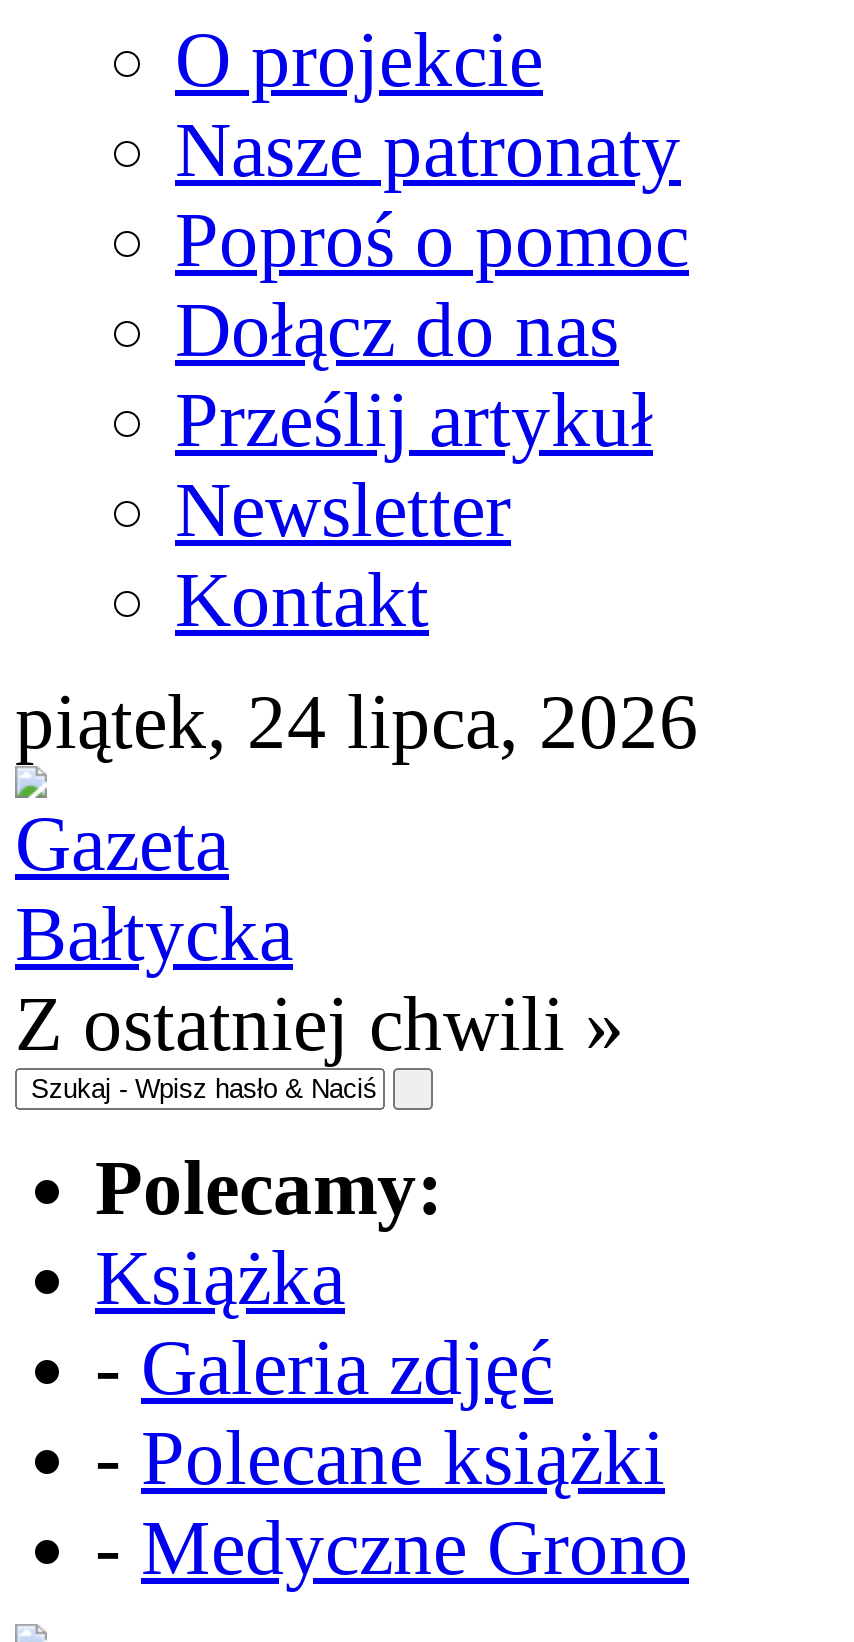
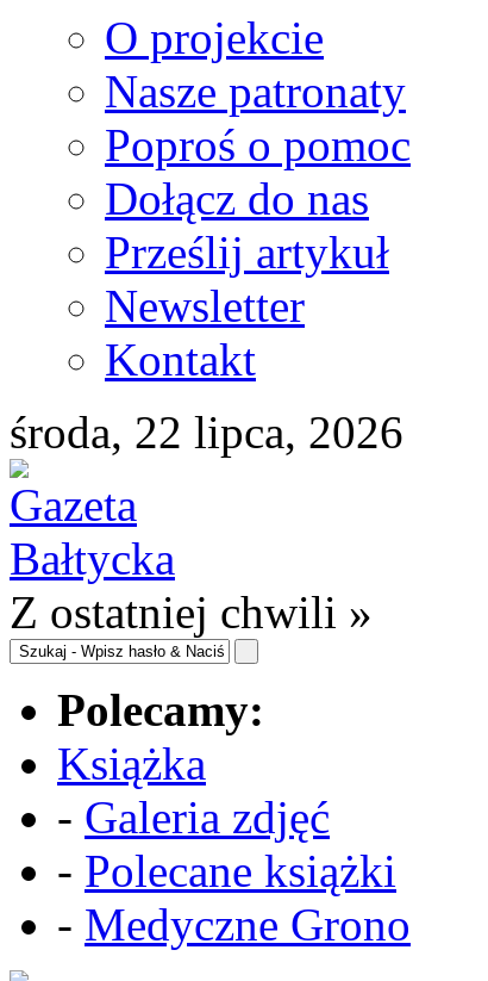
- piątek, 24 lipca, 2026
+ środa, 22 lipca, 2026
